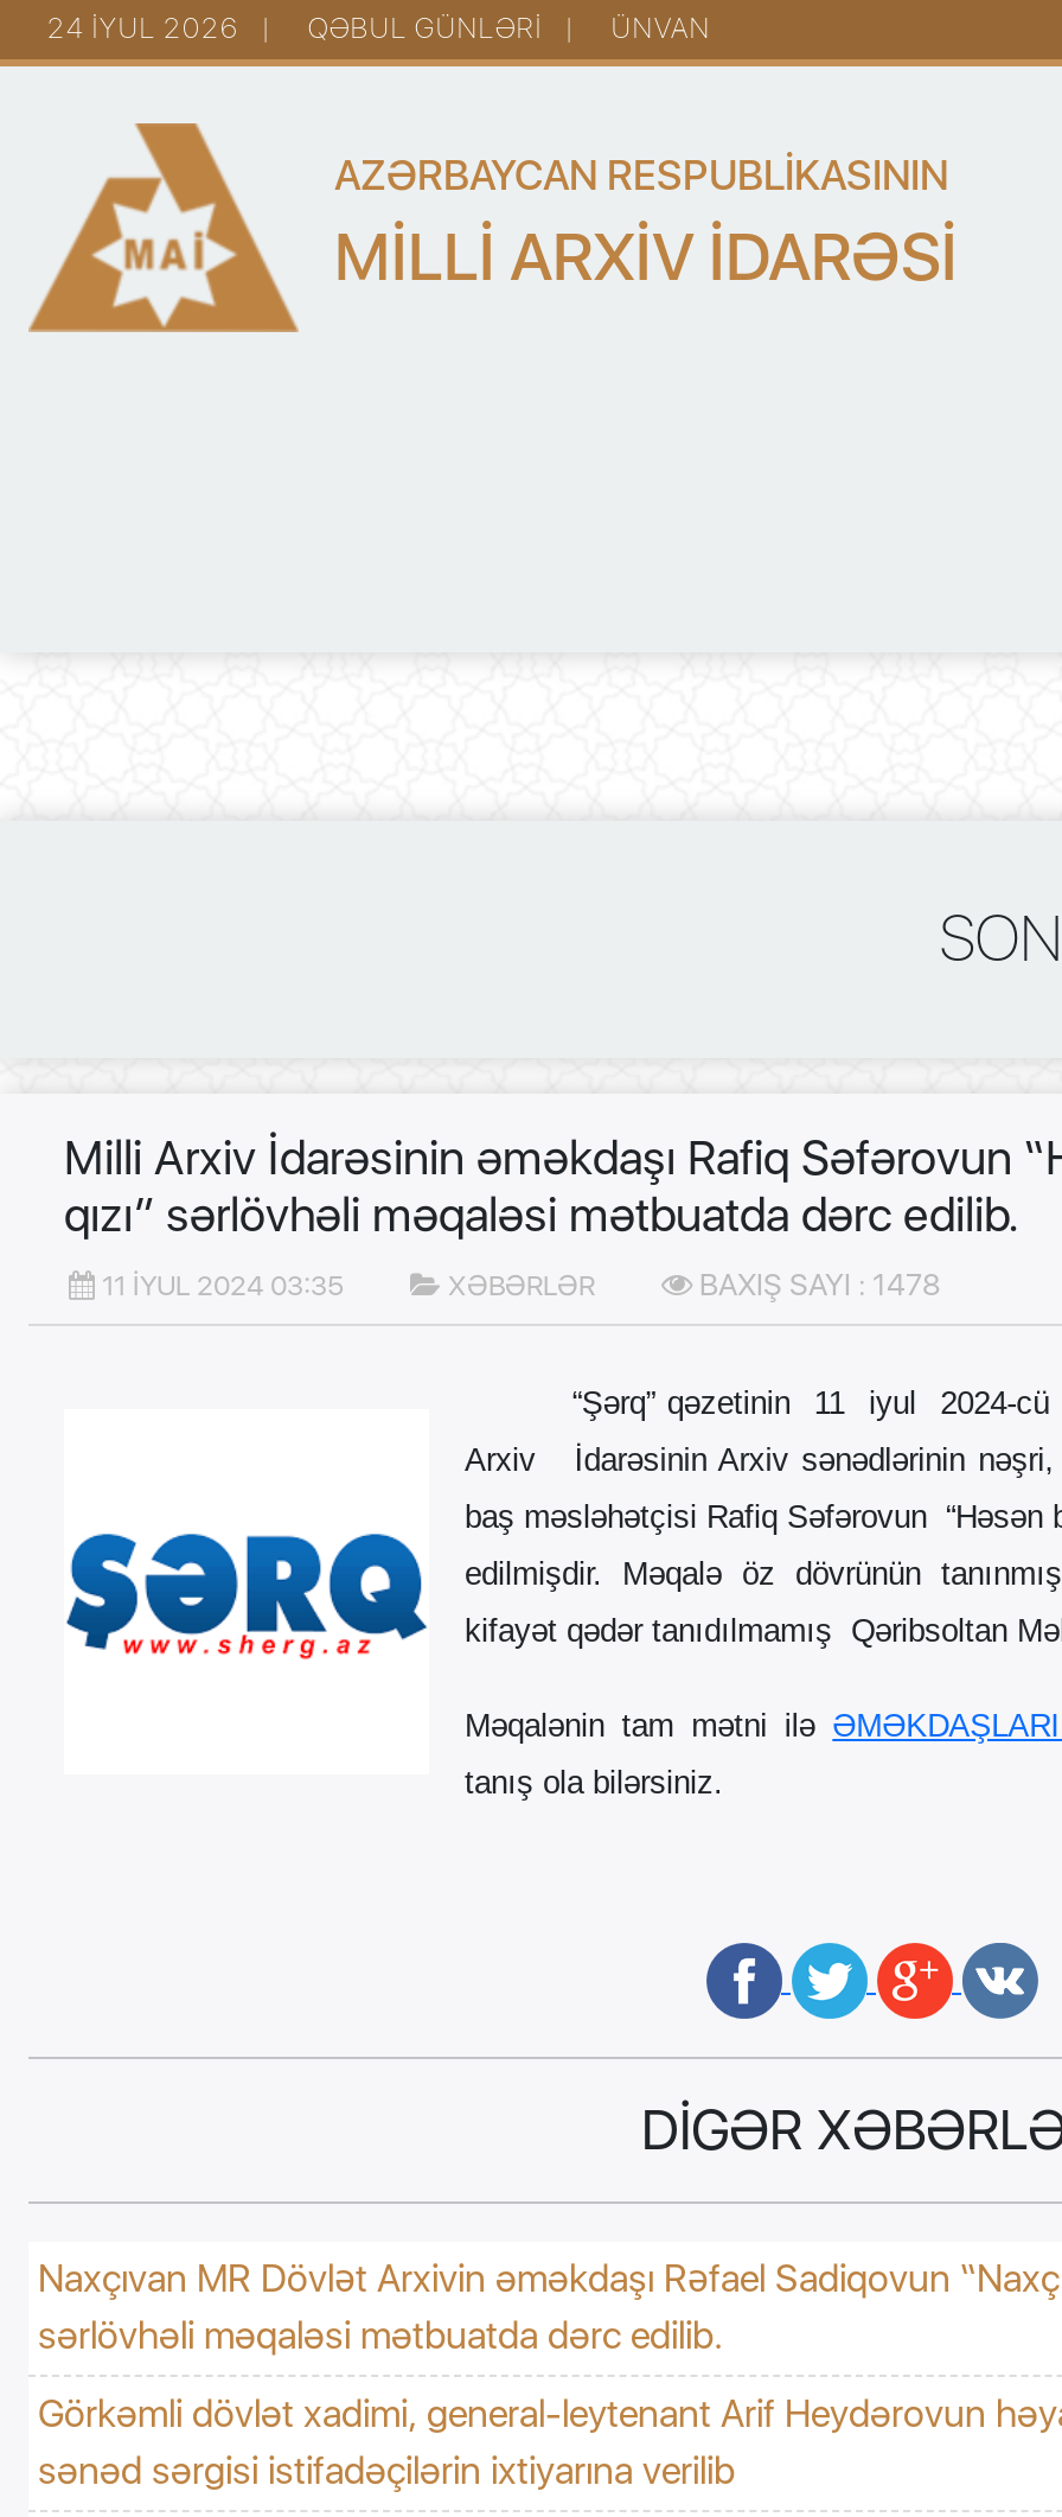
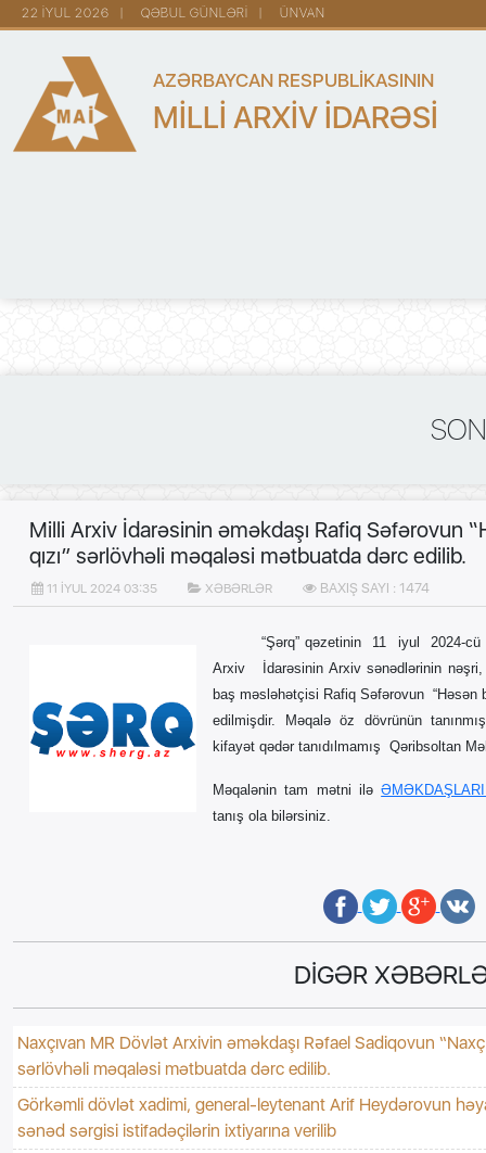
- 24 İYUL 2026
+ 22 İYUL 2026

- BAXIŞ SAYI : 1478
+ BAXIŞ SAYI : 1474
